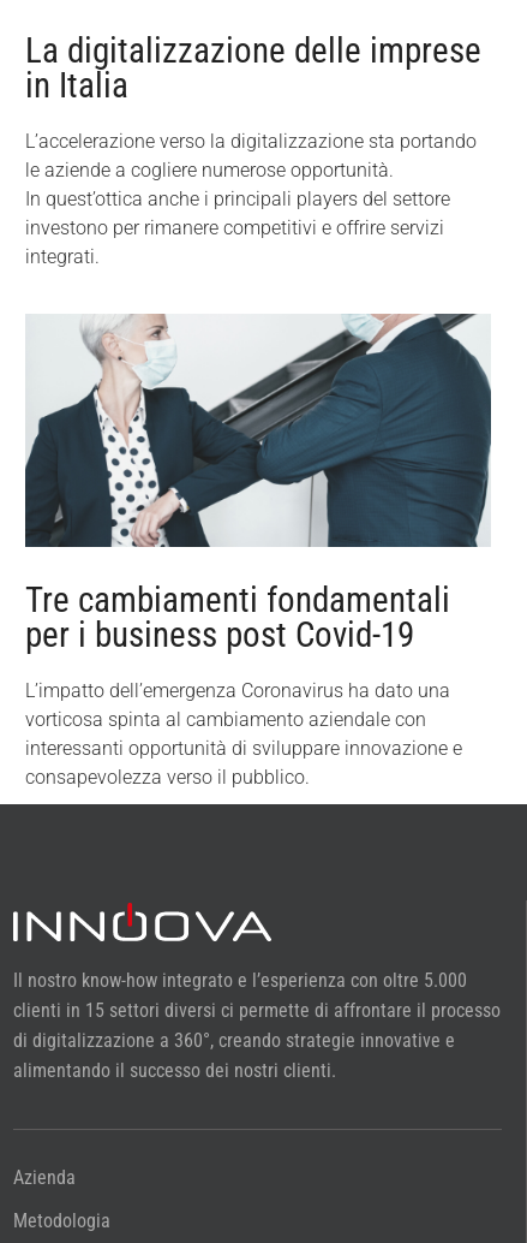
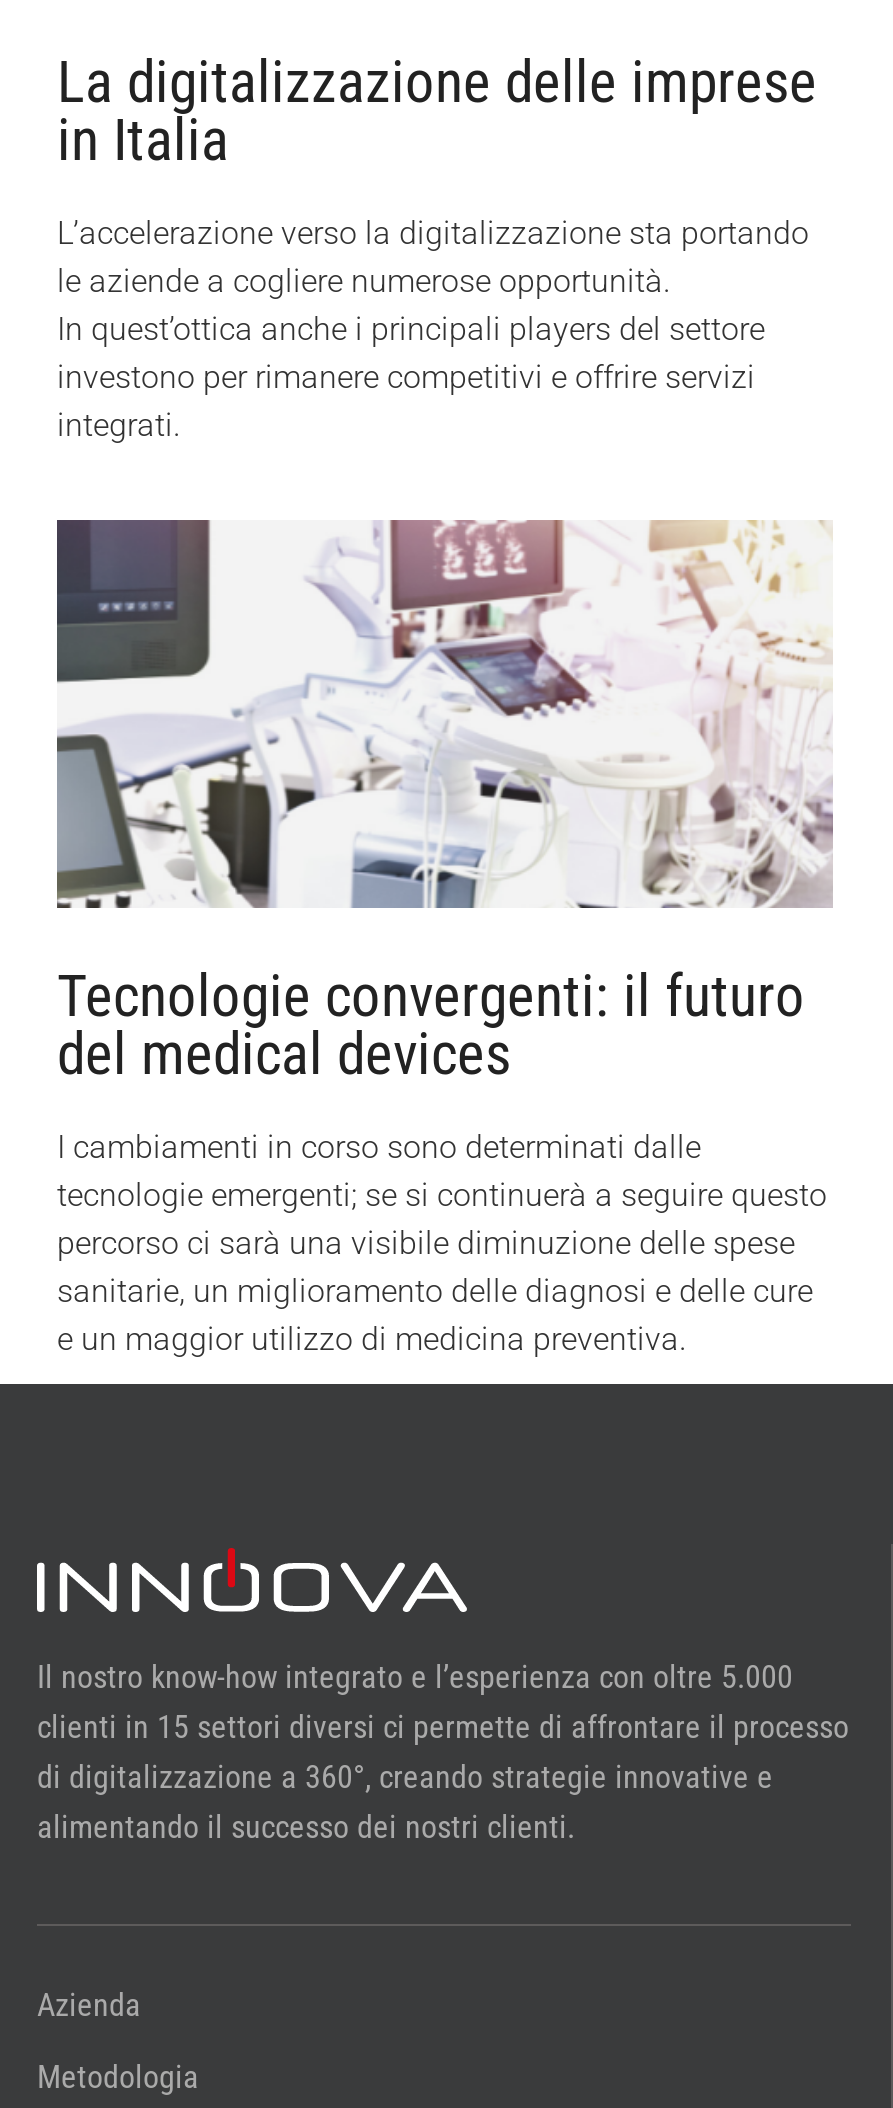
- [image]
- Tre cambiamenti fondamentali
- per i business post Covid-19
+ [image]
+ Tecnologie convergenti: il futuro
+ del medical devices

- L’impatto dell’emergenza Coronavirus ha dato una
- vorticosa spinta al cambiamento aziendale con
- interessanti opportunità di sviluppare innovazione e
- consapevolezza verso il pubblico.
+ I cambiamenti in corso sono determinati dalle
+ tecnologie emergenti; se si continuerà a seguire questo
+ percorso ci sarà una visibile diminuzione delle spese
+ sanitarie, un miglioramento delle diagnosi e delle cure
+ e un maggior utilizzo di medicina preventiva.
